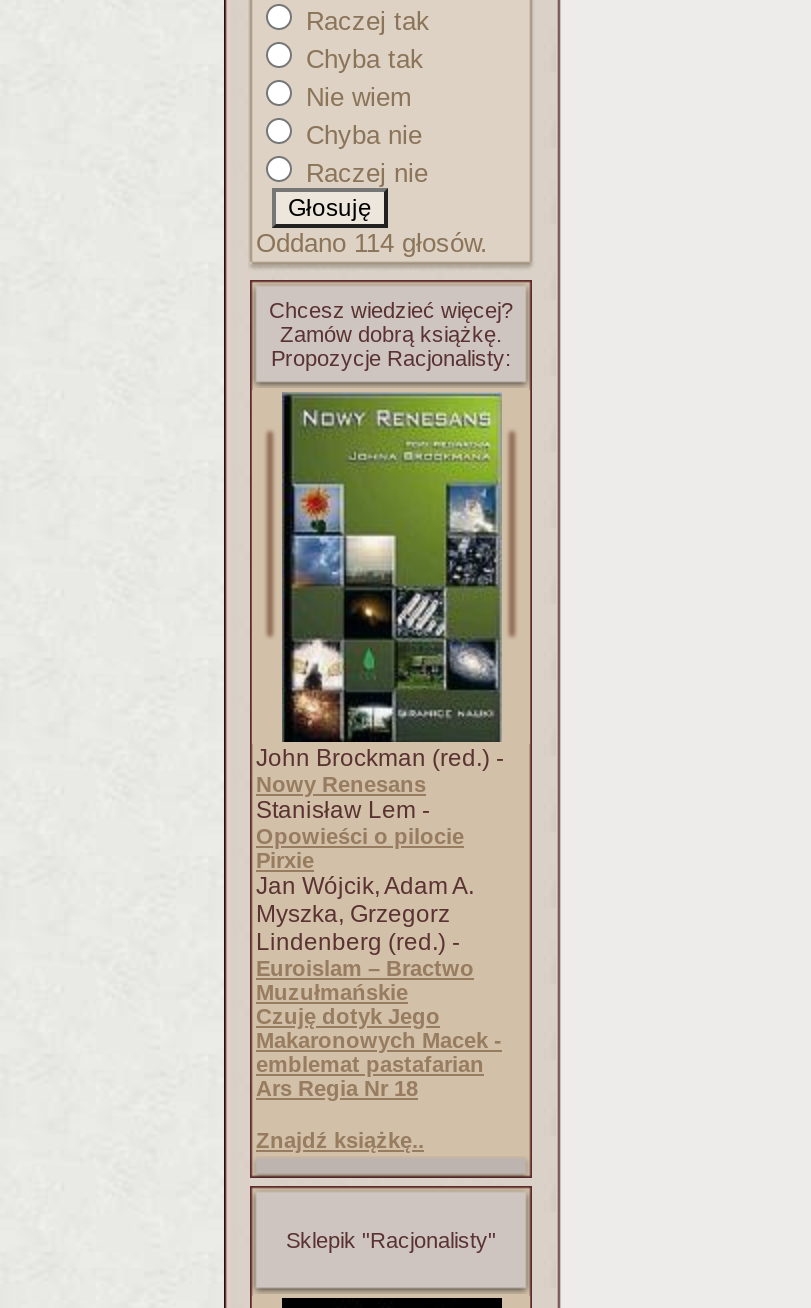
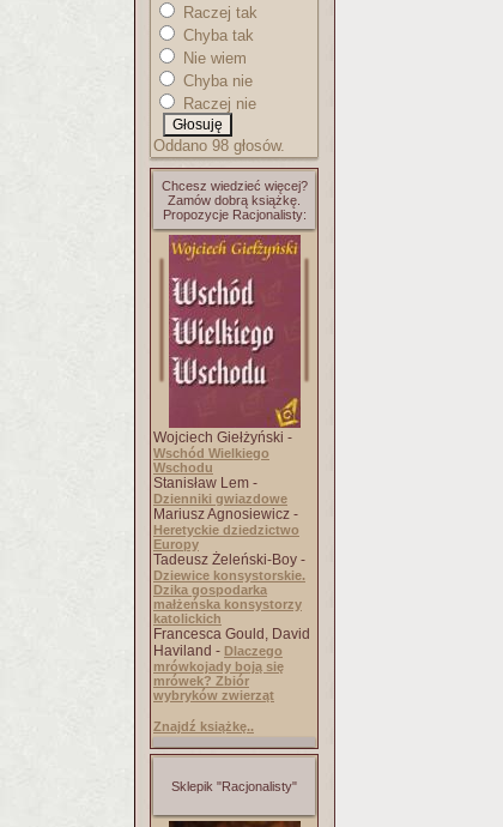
- Oddano 114 głosów.
+ Oddano 98 głosów.

- [image]
- John Brockman (red.) -
- Nowy Renesans
+ [image]
+ Wojciech Giełżyński -
+ Wschód Wielkiego
+ Wschodu

- Opowieści o pilocie
- Pirxie
- Jan Wójcik, Adam A.
- Myszka, Grzegorz
- Lindenberg (red.) -
- Euroislam – Bractwo
- Muzułmańskie
- Czuję dotyk Jego
- Makaronowych Macek -
- emblemat pastafarian
- Ars Regia Nr 18
+ Dzienniki gwiazdowe
+ Mariusz Agnosiewicz -
+ Heretyckie dziedzictwo
+ Europy
+ Tadeusz Żeleński-Boy -
+ Dziewice konsystorskie.
+ Dzika gospodarka
+ małżeńska konsystorzy
+ katolickich
+ Francesca Gould, David
+ Haviland - Dlaczego
+ mrówkojady boją się
+ mrówek? Zbiór
+ wybryków zwierząt
